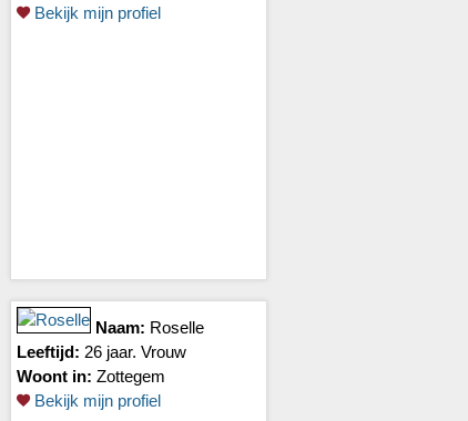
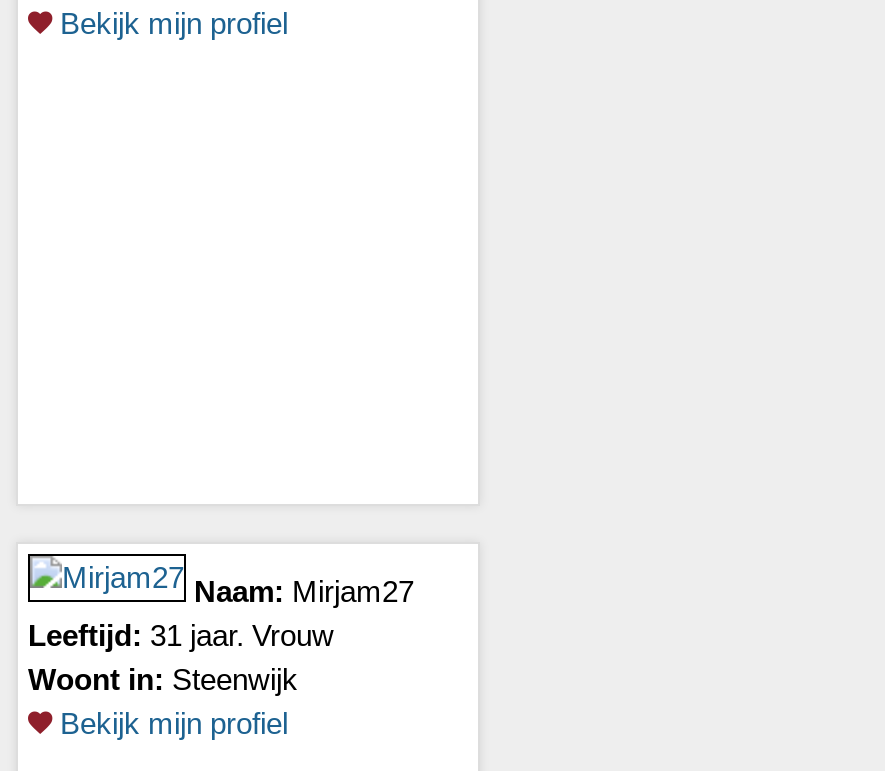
- Naam: Roselle
+ Naam: Mirjam27

- Leeftijd: 26 jaar. Vrouw
+ Leeftijd: 31 jaar. Vrouw

- Woont in: Zottegem
+ Woont in: Steenwijk
